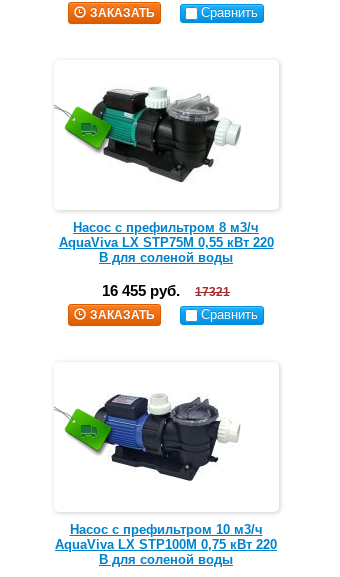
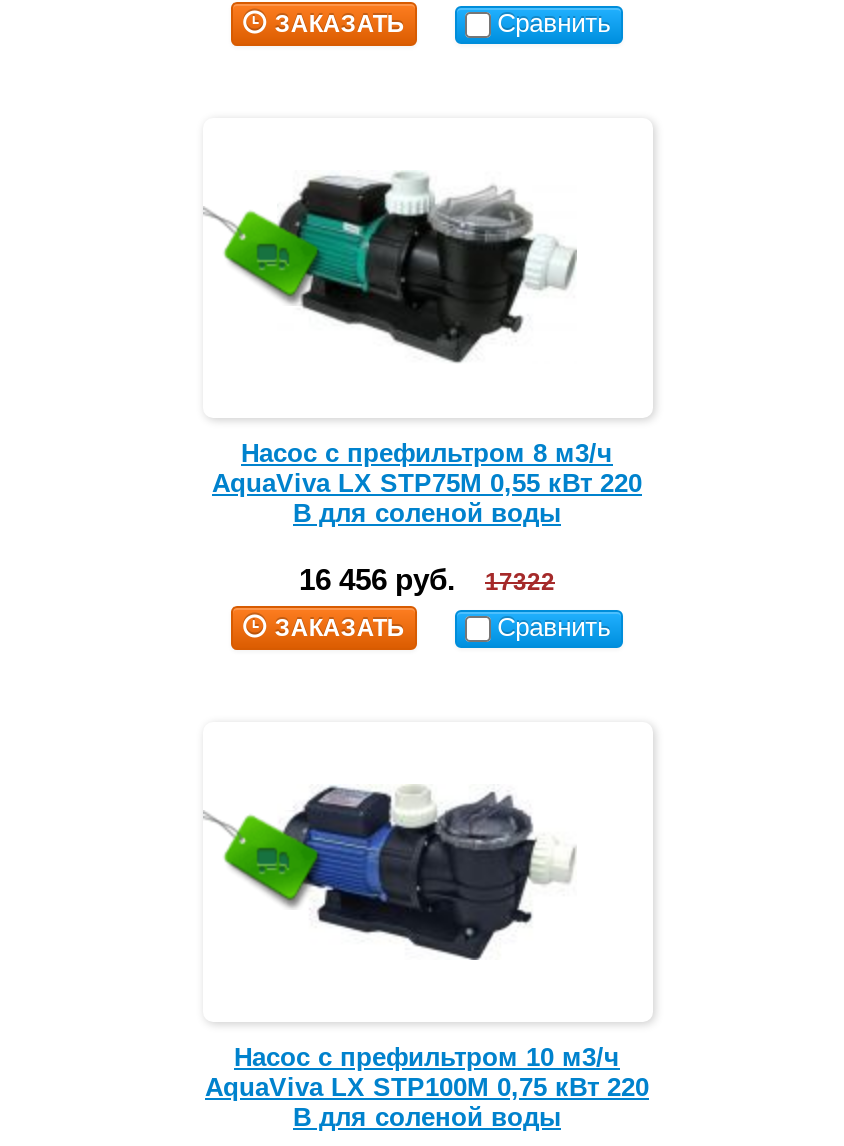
- 16 455 руб.
+ 16 456 руб.

- 17321
+ 17322
